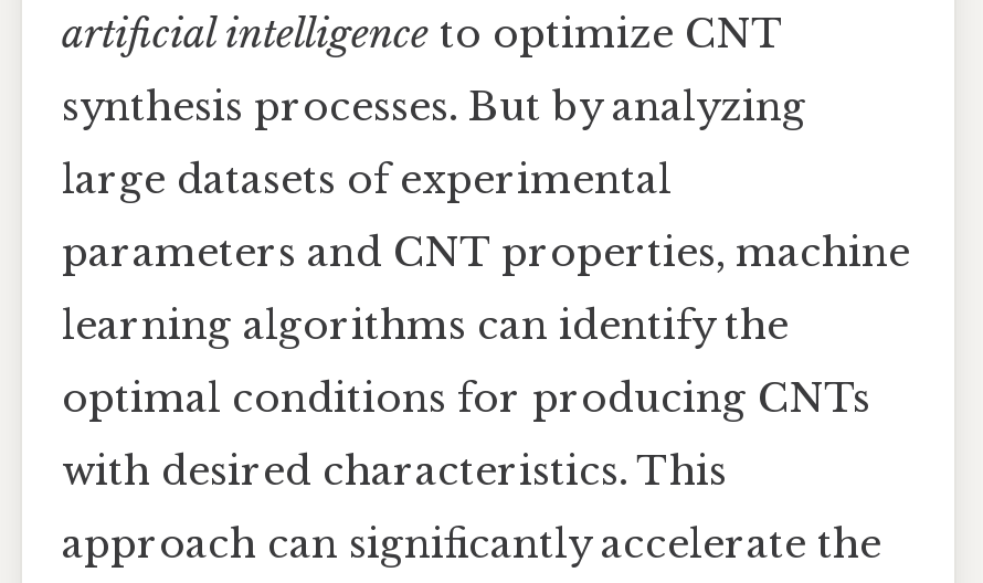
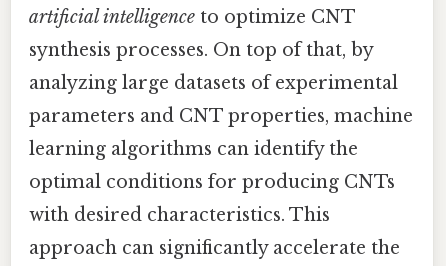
- synthesis processes. But by analyzing
+ synthesis processes. On top of that, by

- large datasets of experimental
+ analyzing large datasets of experimental
